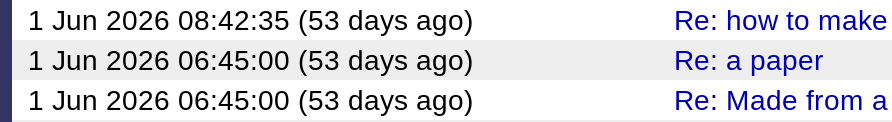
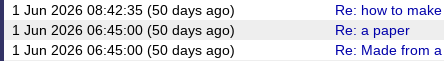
- 1 Jun 2026 08:42:35 (53 days ago)
+ 1 Jun 2026 08:42:35 (50 days ago)

- 1 Jun 2026 06:45:00 (53 days ago)
+ 1 Jun 2026 06:45:00 (50 days ago)

- 1 Jun 2026 06:45:00 (53 days ago)
+ 1 Jun 2026 06:45:00 (50 days ago)
